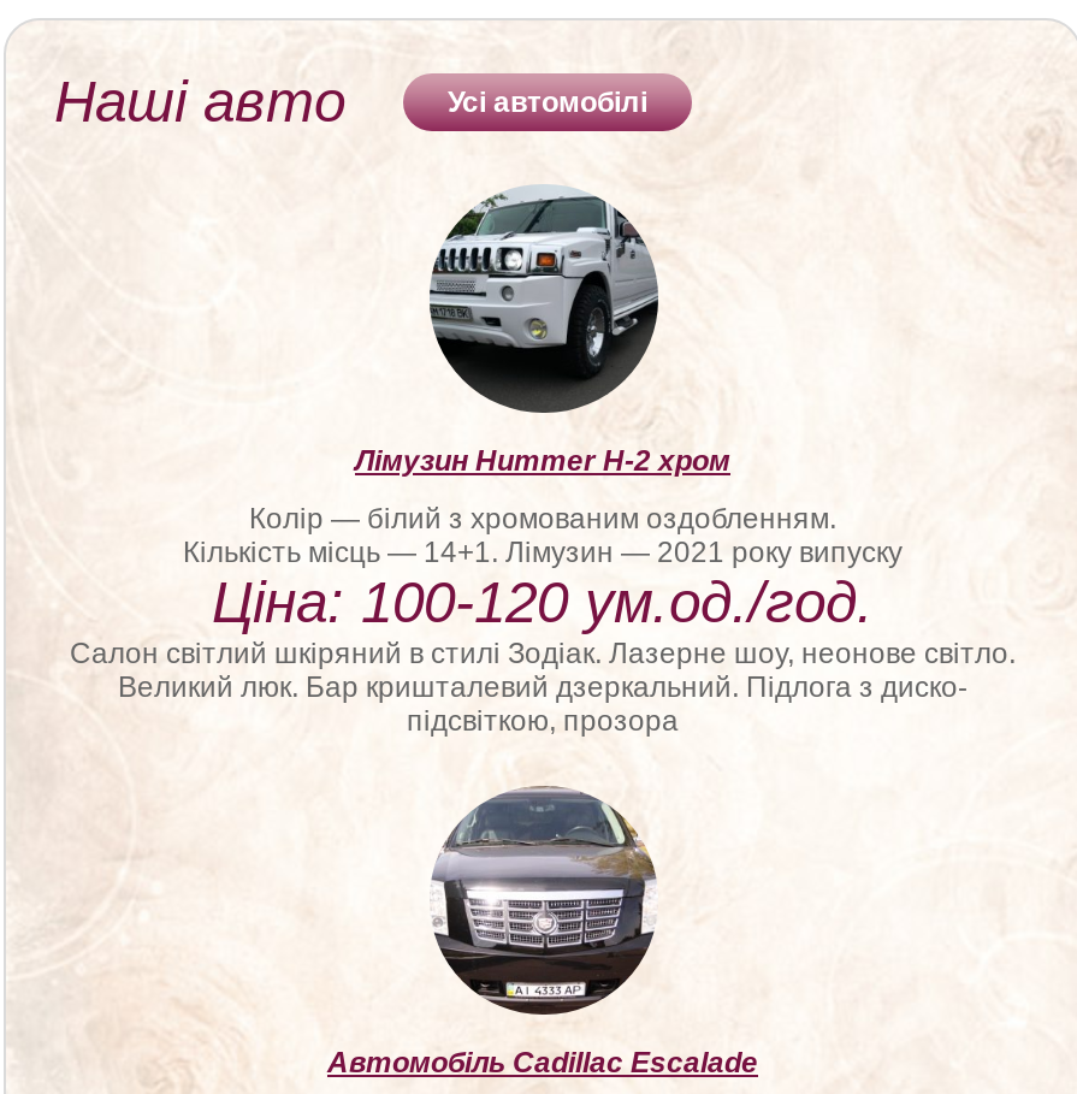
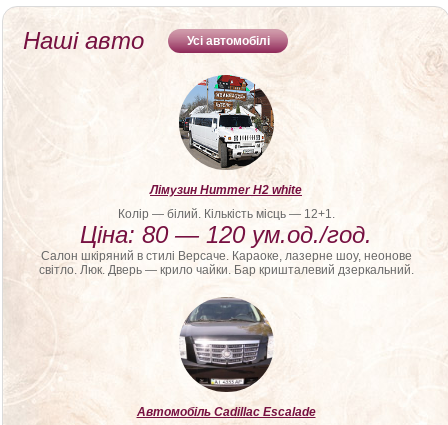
- [image]
- Лімузин Hummer H-2 хром
+ [image]
+ Лімузин Hummer H2 white

- Колір — білий з хромованим оздобленням.
- Кількість місць — 14+1. Лімузин — 2021 року випуску
- Ціна: 100-120 ум.од./год.
- Салон світлий шкіряний в стилі Зодіак. Лазерне шоу, неонове світло.
- Великий люк. Бар кришталевий дзеркальний. Підлога з диско-
- підсвіткою, прозора
+ Колір — білий. Кількість місць — 12+1.
+ Ціна: 80 — 120 ум.од./год.
+ Салон шкіряний в стилі Версаче. Караоке, лазерне шоу, неонове
+ світло. Люк. Дверь — крило чайки. Бар кришталевий дзеркальний.
